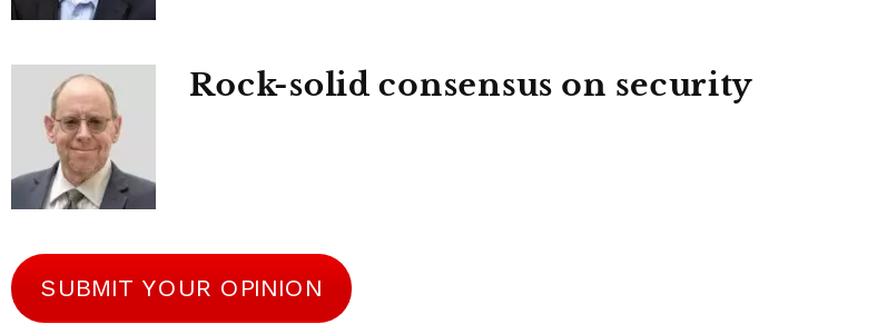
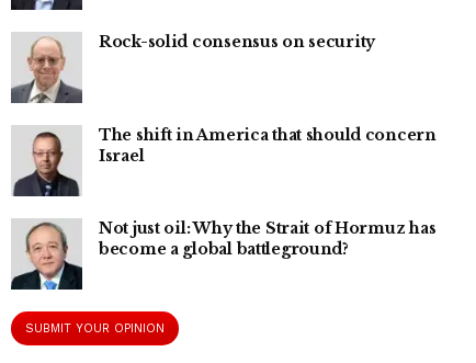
+ [image]
+ The shift in America that should concern
+ Israel

+ [image]
+ Not just oil: Why the Strait of Hormuz has
+ become a global battleground?
